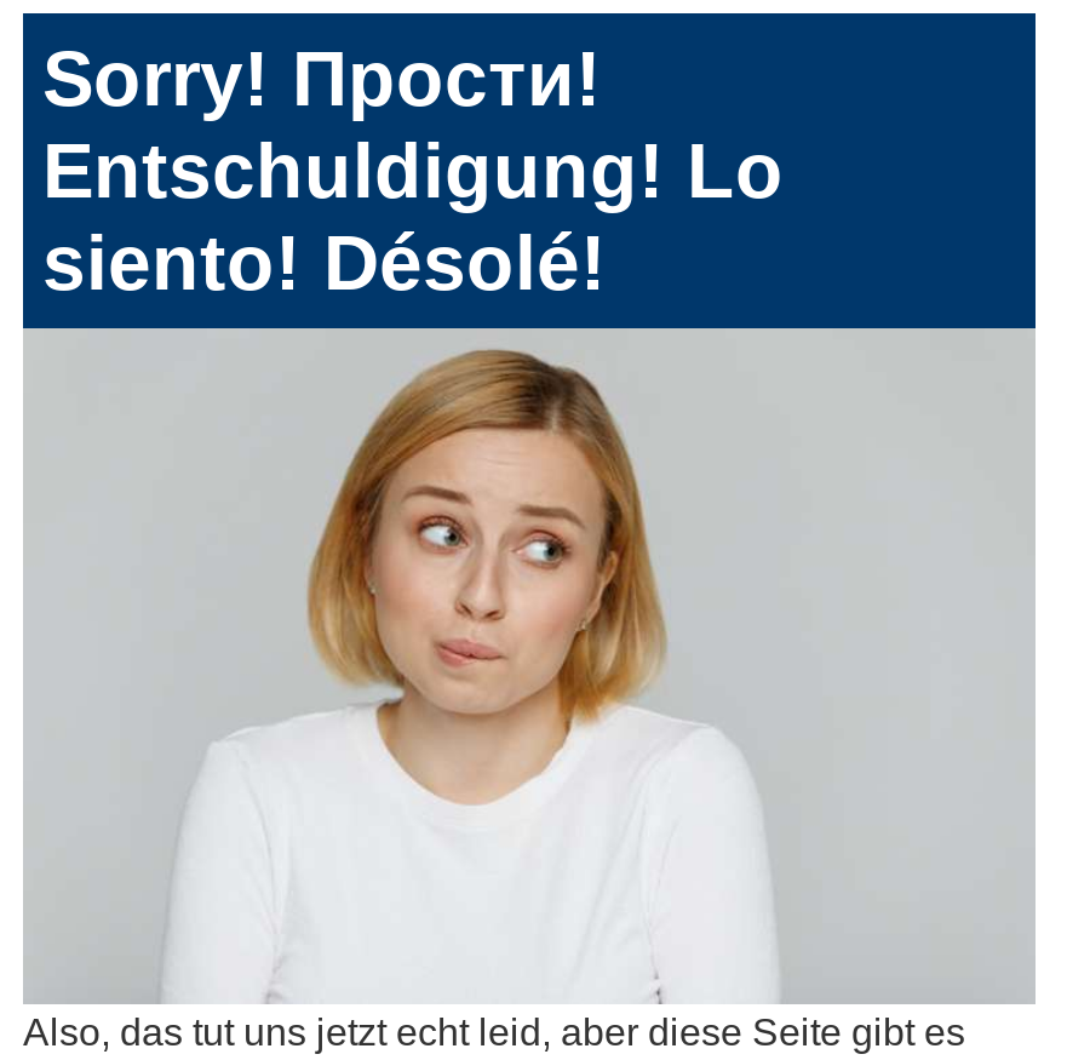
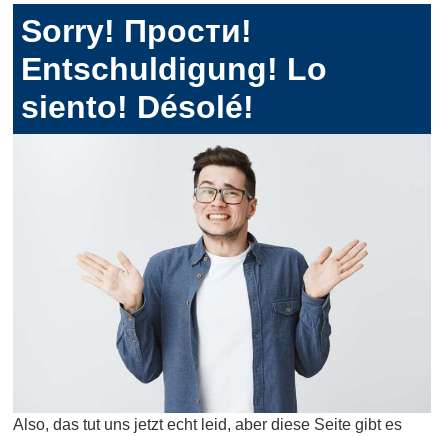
- [image]
+ [image]
